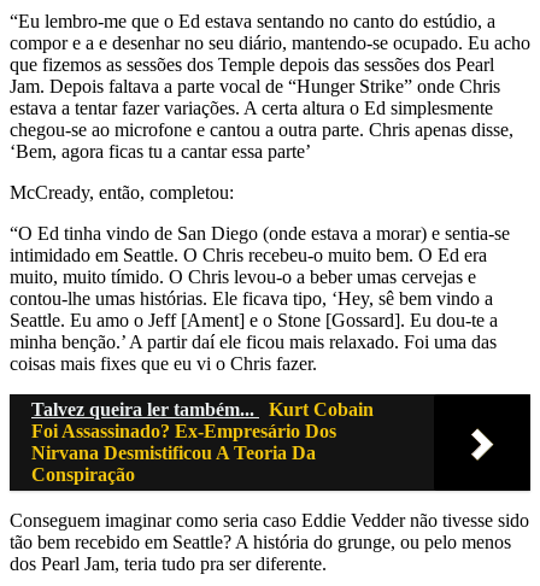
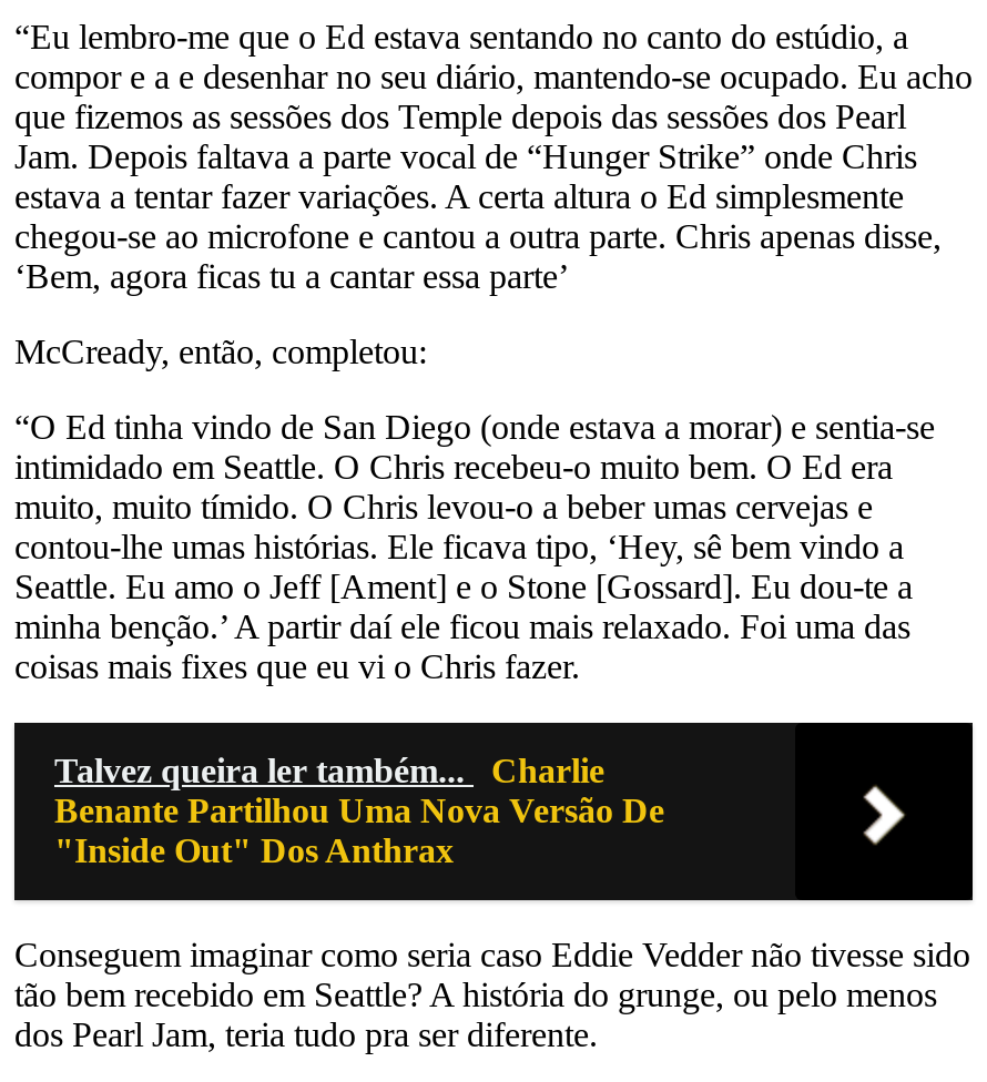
- Talvez queira ler também... Kurt Cobain
- Foi Assassinado? Ex-Empresário Dos
- Nirvana Desmistificou A Teoria Da
- Conspiração
+ Talvez queira ler também... Charlie
+ Benante Partilhou Uma Nova Versão De
+ "Inside Out" Dos Anthrax
